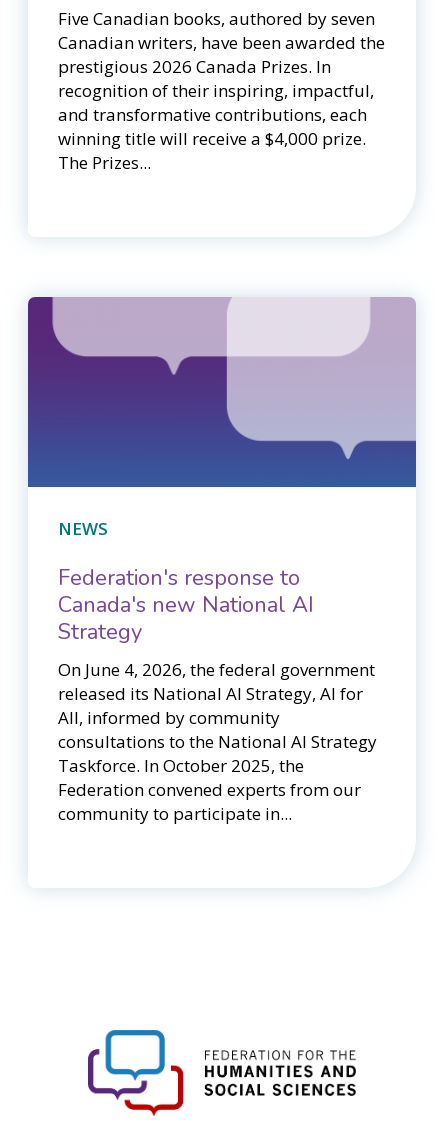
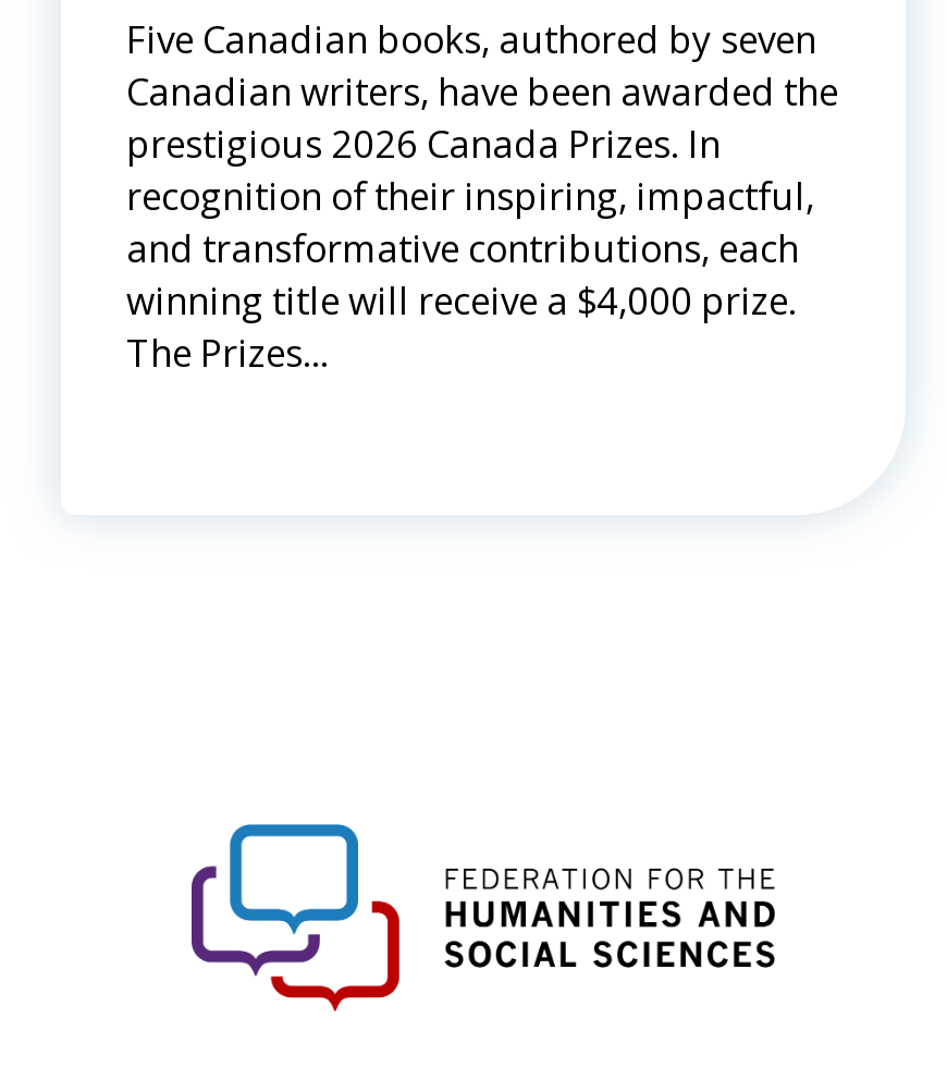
- [image]
- NEWS
- Federation's response to
- Canada's new National AI
- Strategy
- On June 4, 2026, the federal government
- released its National AI Strategy, AI for
- All, informed by community
- consultations to the National AI Strategy
- Taskforce. In October 2025, the
- Federation convened experts from our
- community to participate in...
